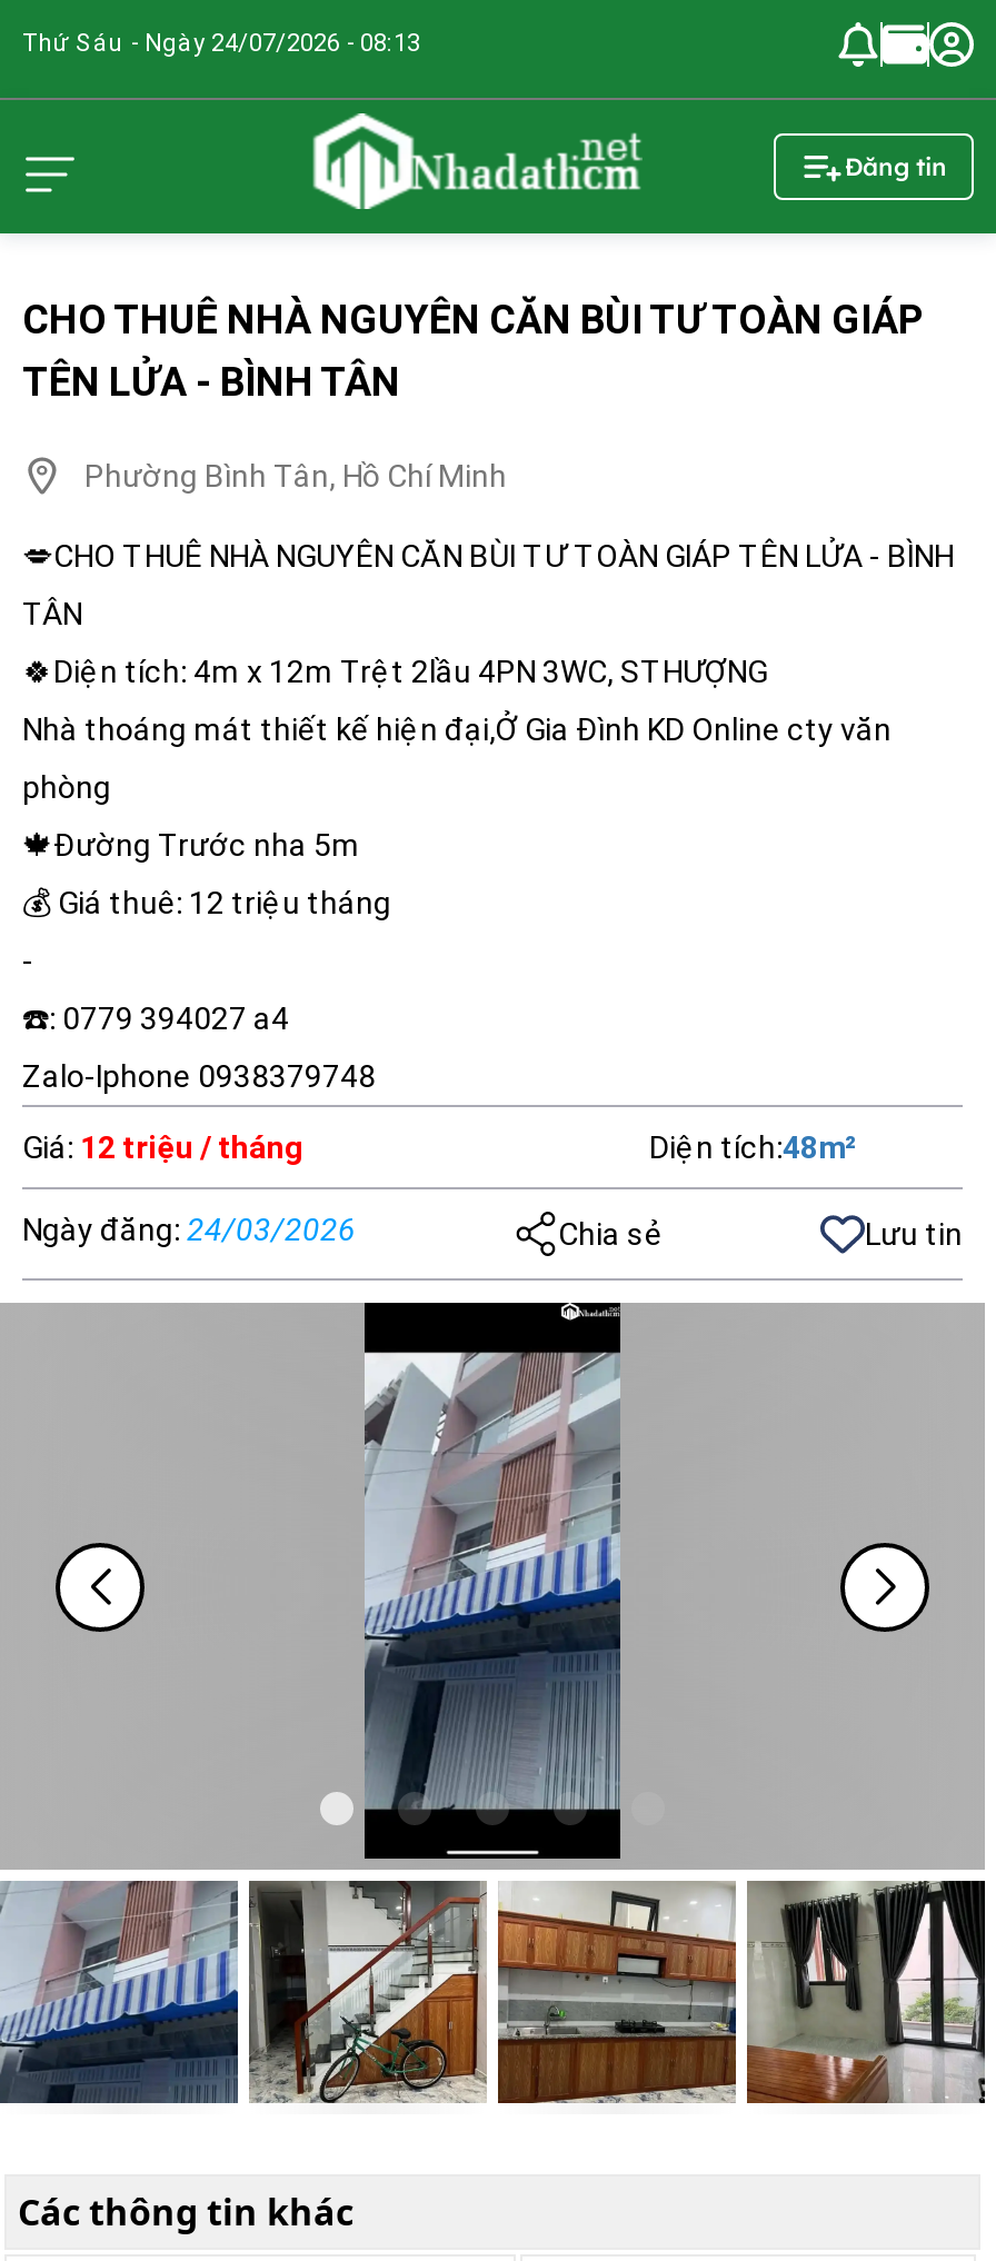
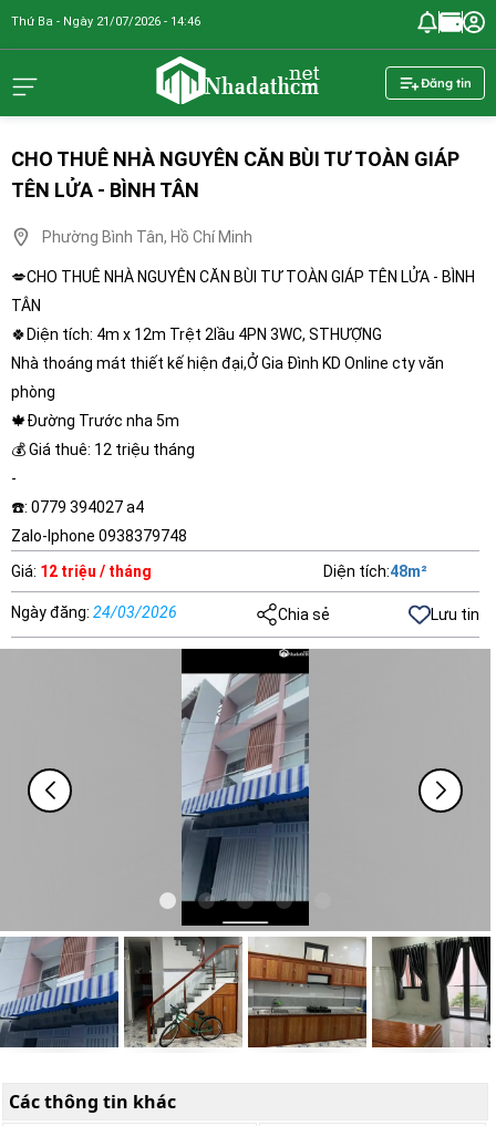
- Thứ Sáu - Ngày 24/07/2026 - 08:13
+ Thứ Ba - Ngày 21/07/2026 - 14:46
